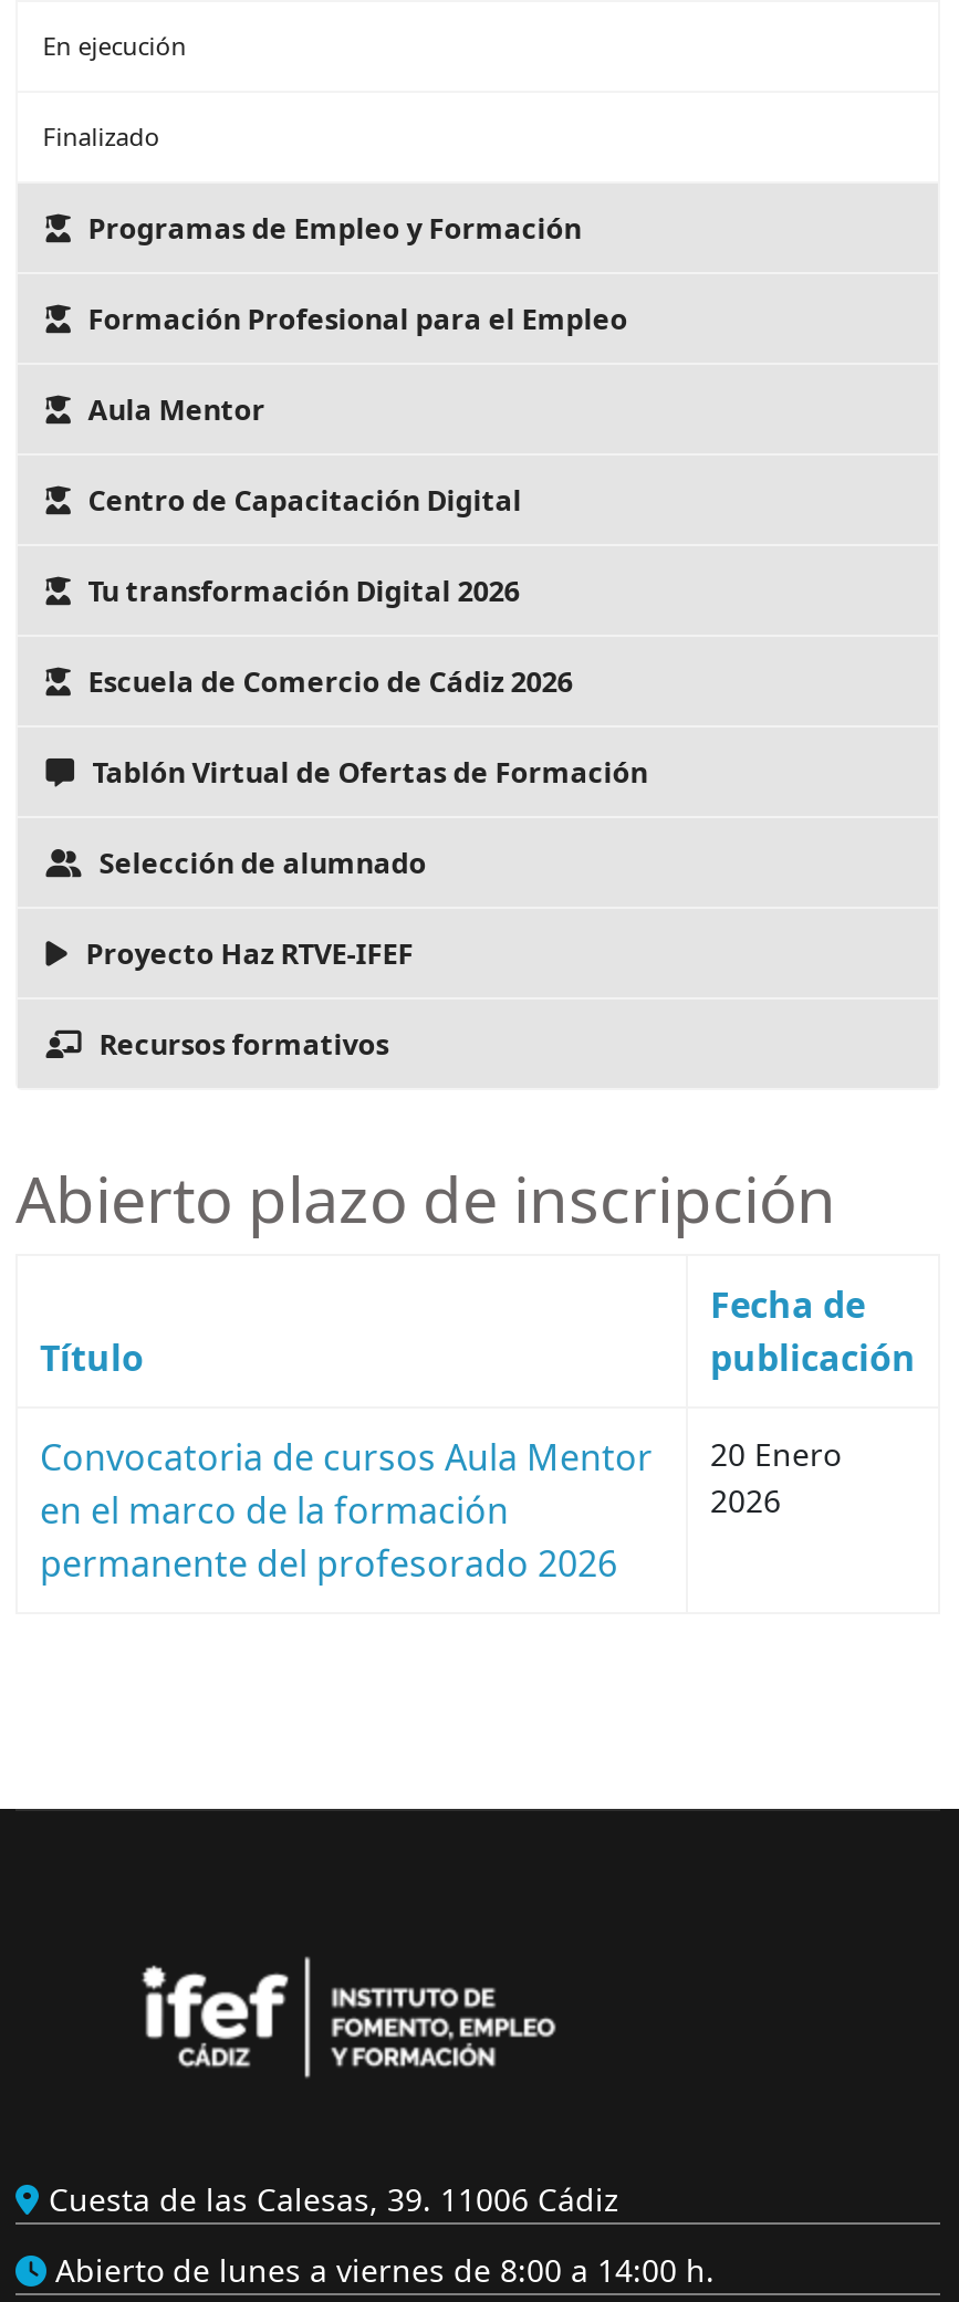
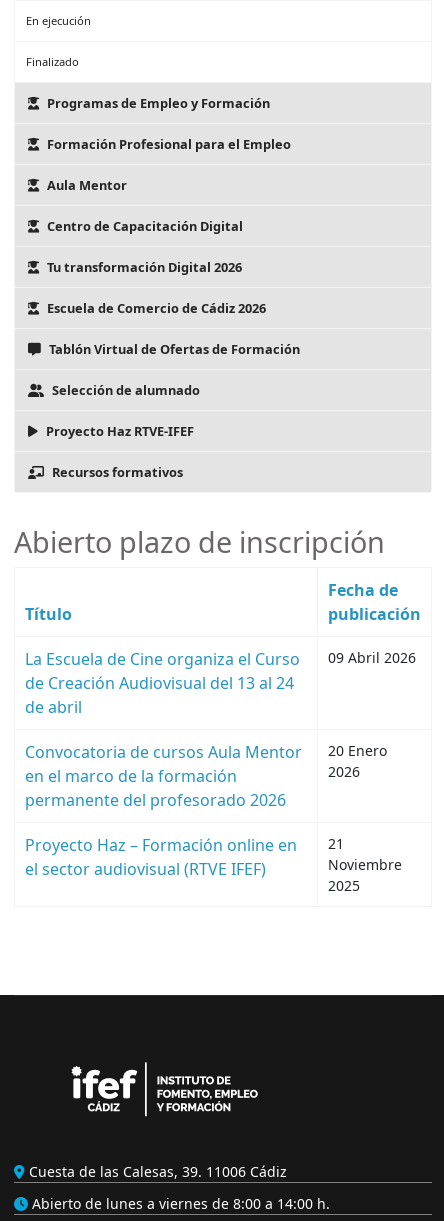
+ La Escuela de Cine organiza el Curso
+ de Creación Audiovisual del 13 al 24
+ de abril

+ 09 Abril 2026

+ Proyecto Haz – Formación online en
+ el sector audiovisual (RTVE IFEF)

+ 21
+ Noviembre
+ 2025
